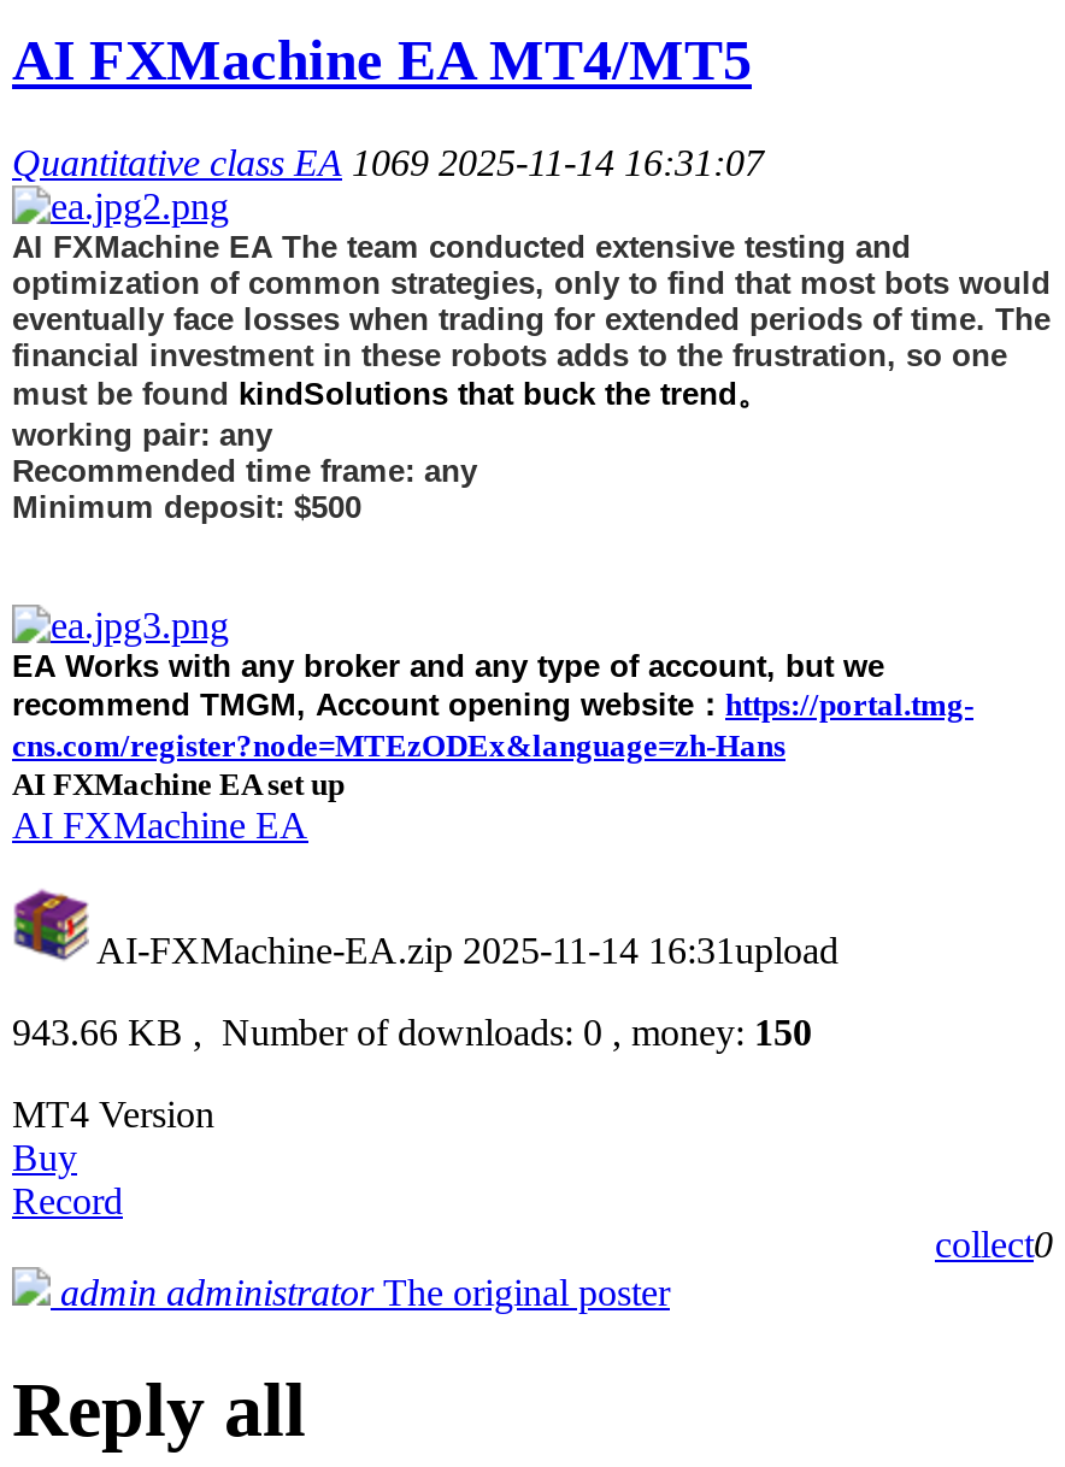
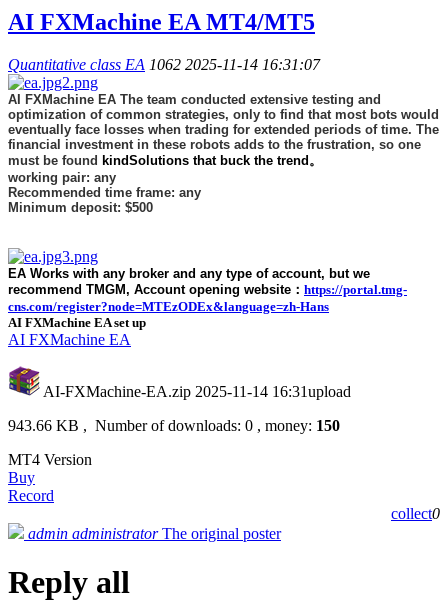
- Quantitative class EA 1069 2025-11-14 16:31:07
+ Quantitative class EA 1062 2025-11-14 16:31:07
